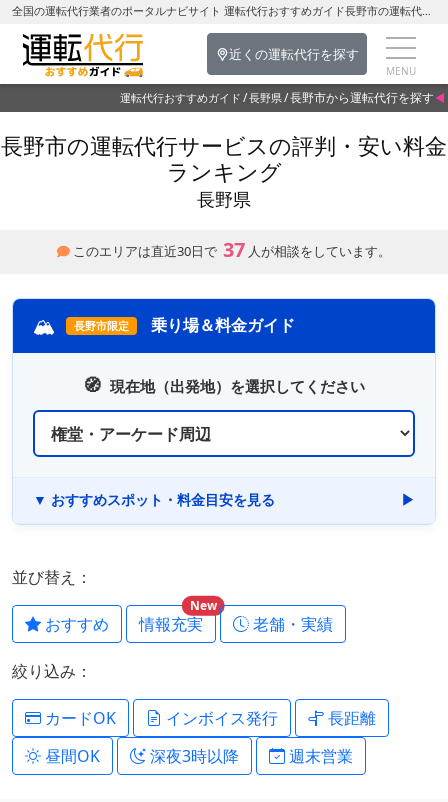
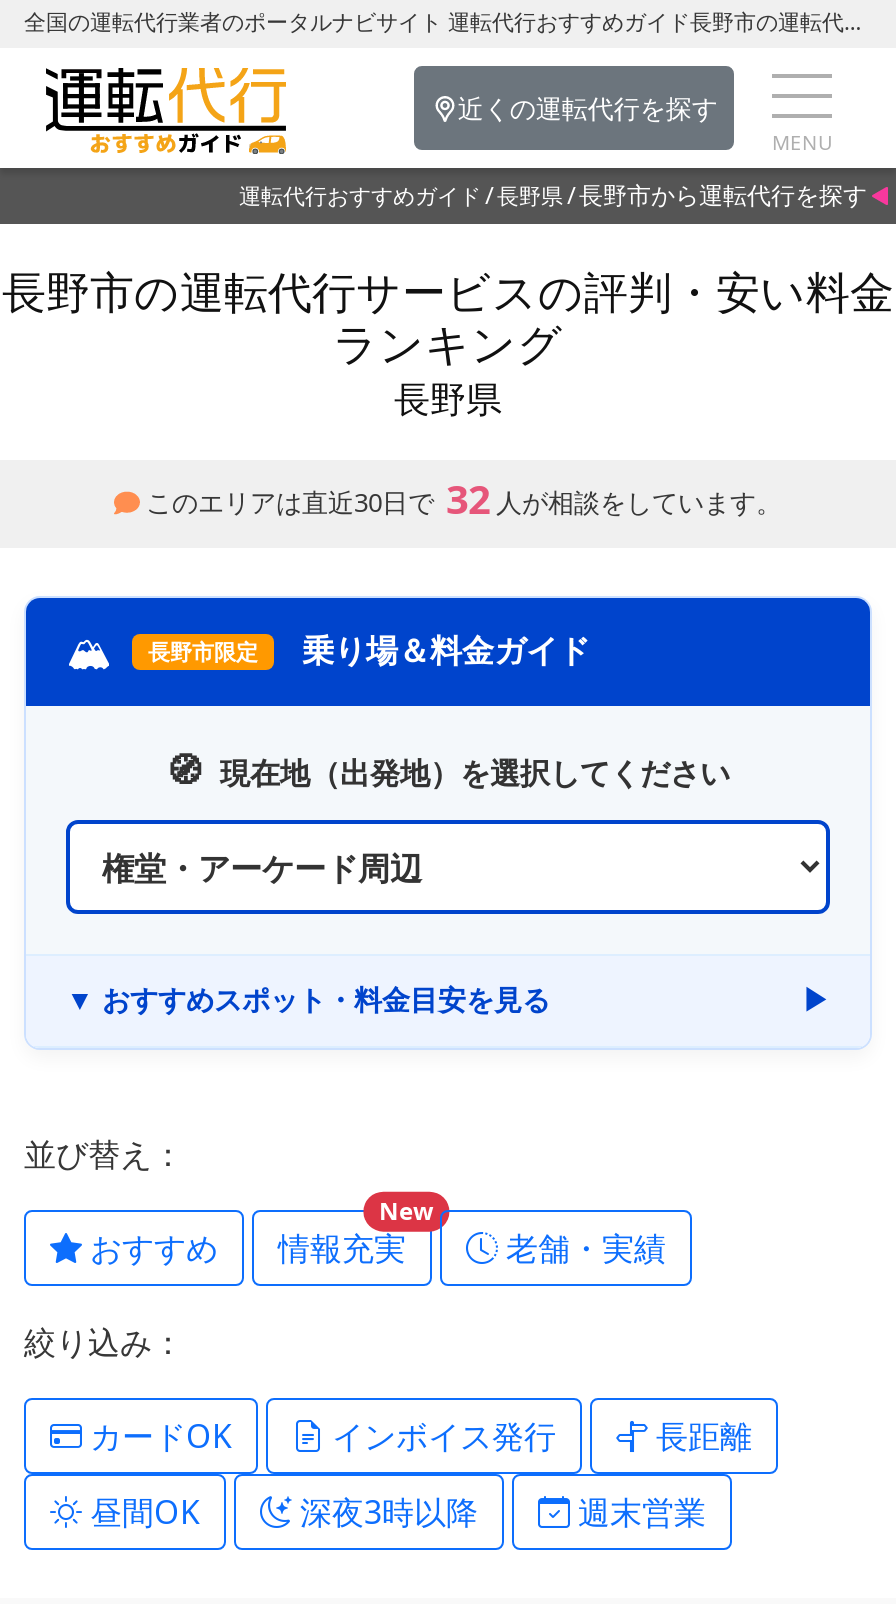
- このエリアは直近30日で 37 人が相談をしています。
+ このエリアは直近30日で 32 人が相談をしています。
